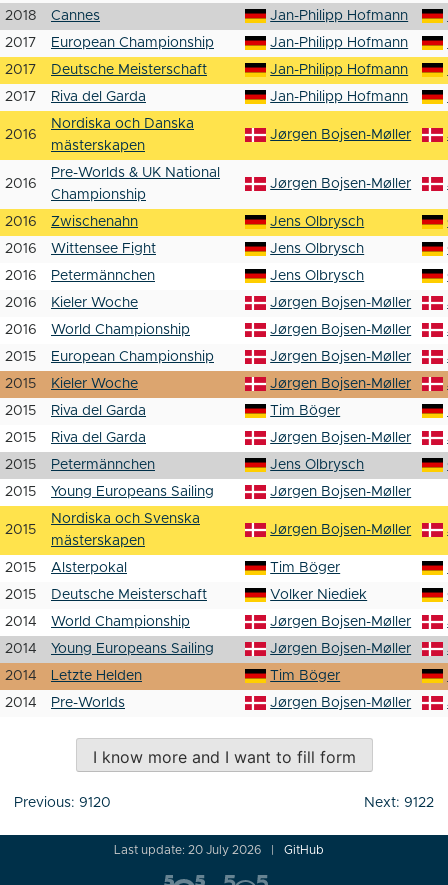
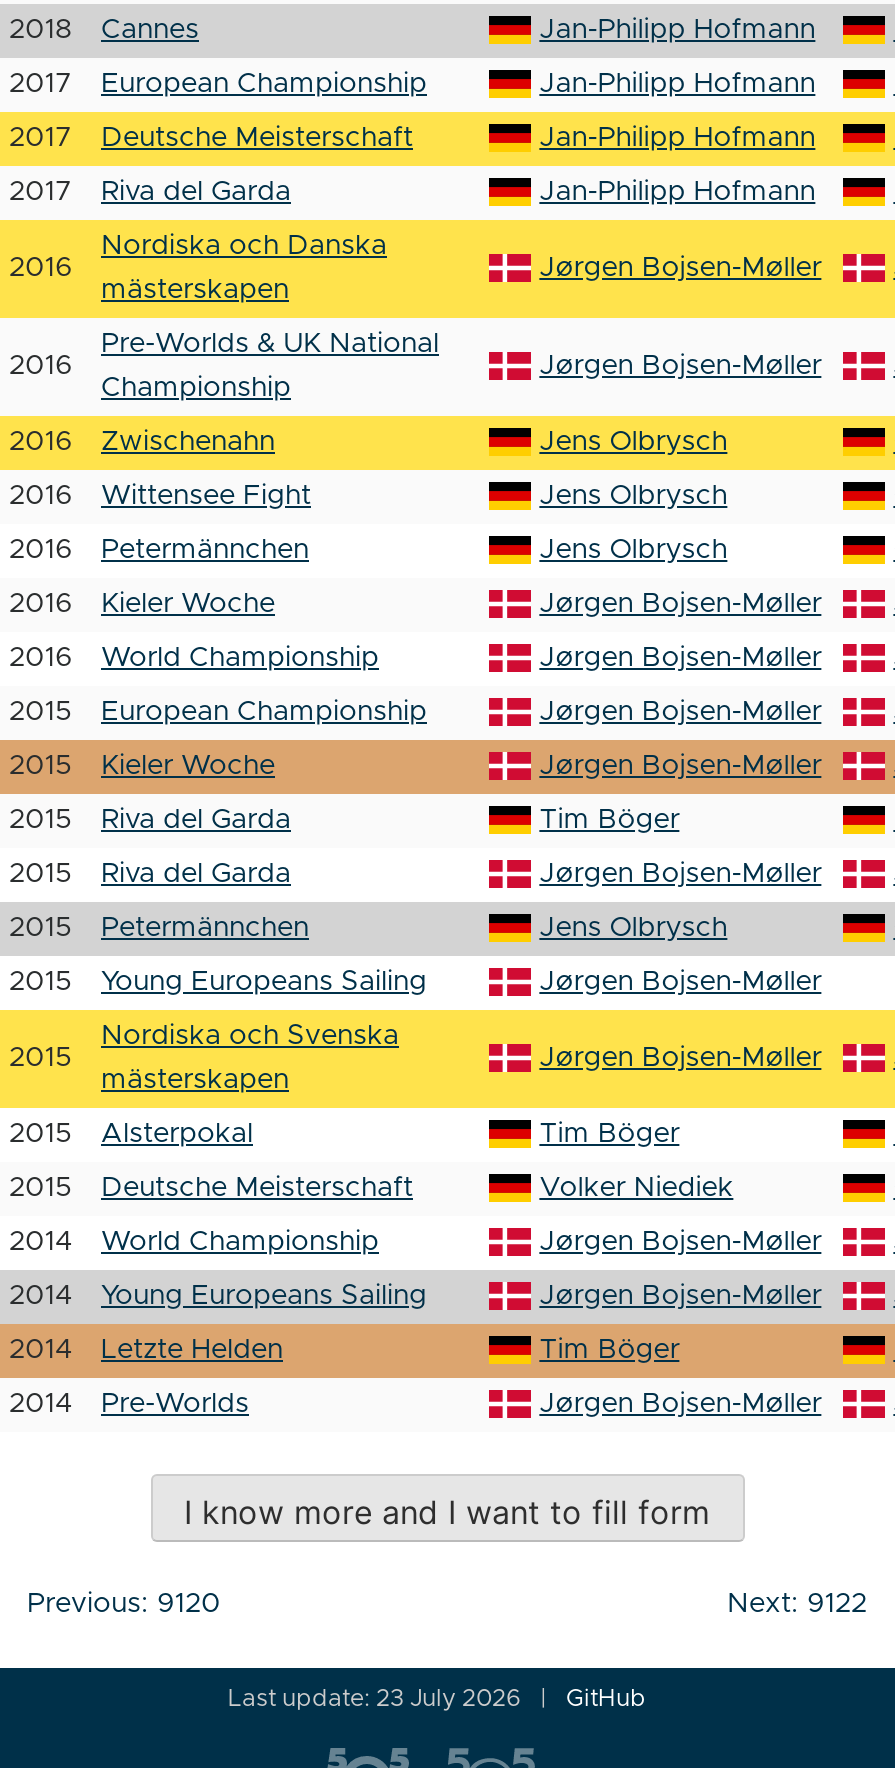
- Last update: 20 July 2026
+ Last update: 23 July 2026
